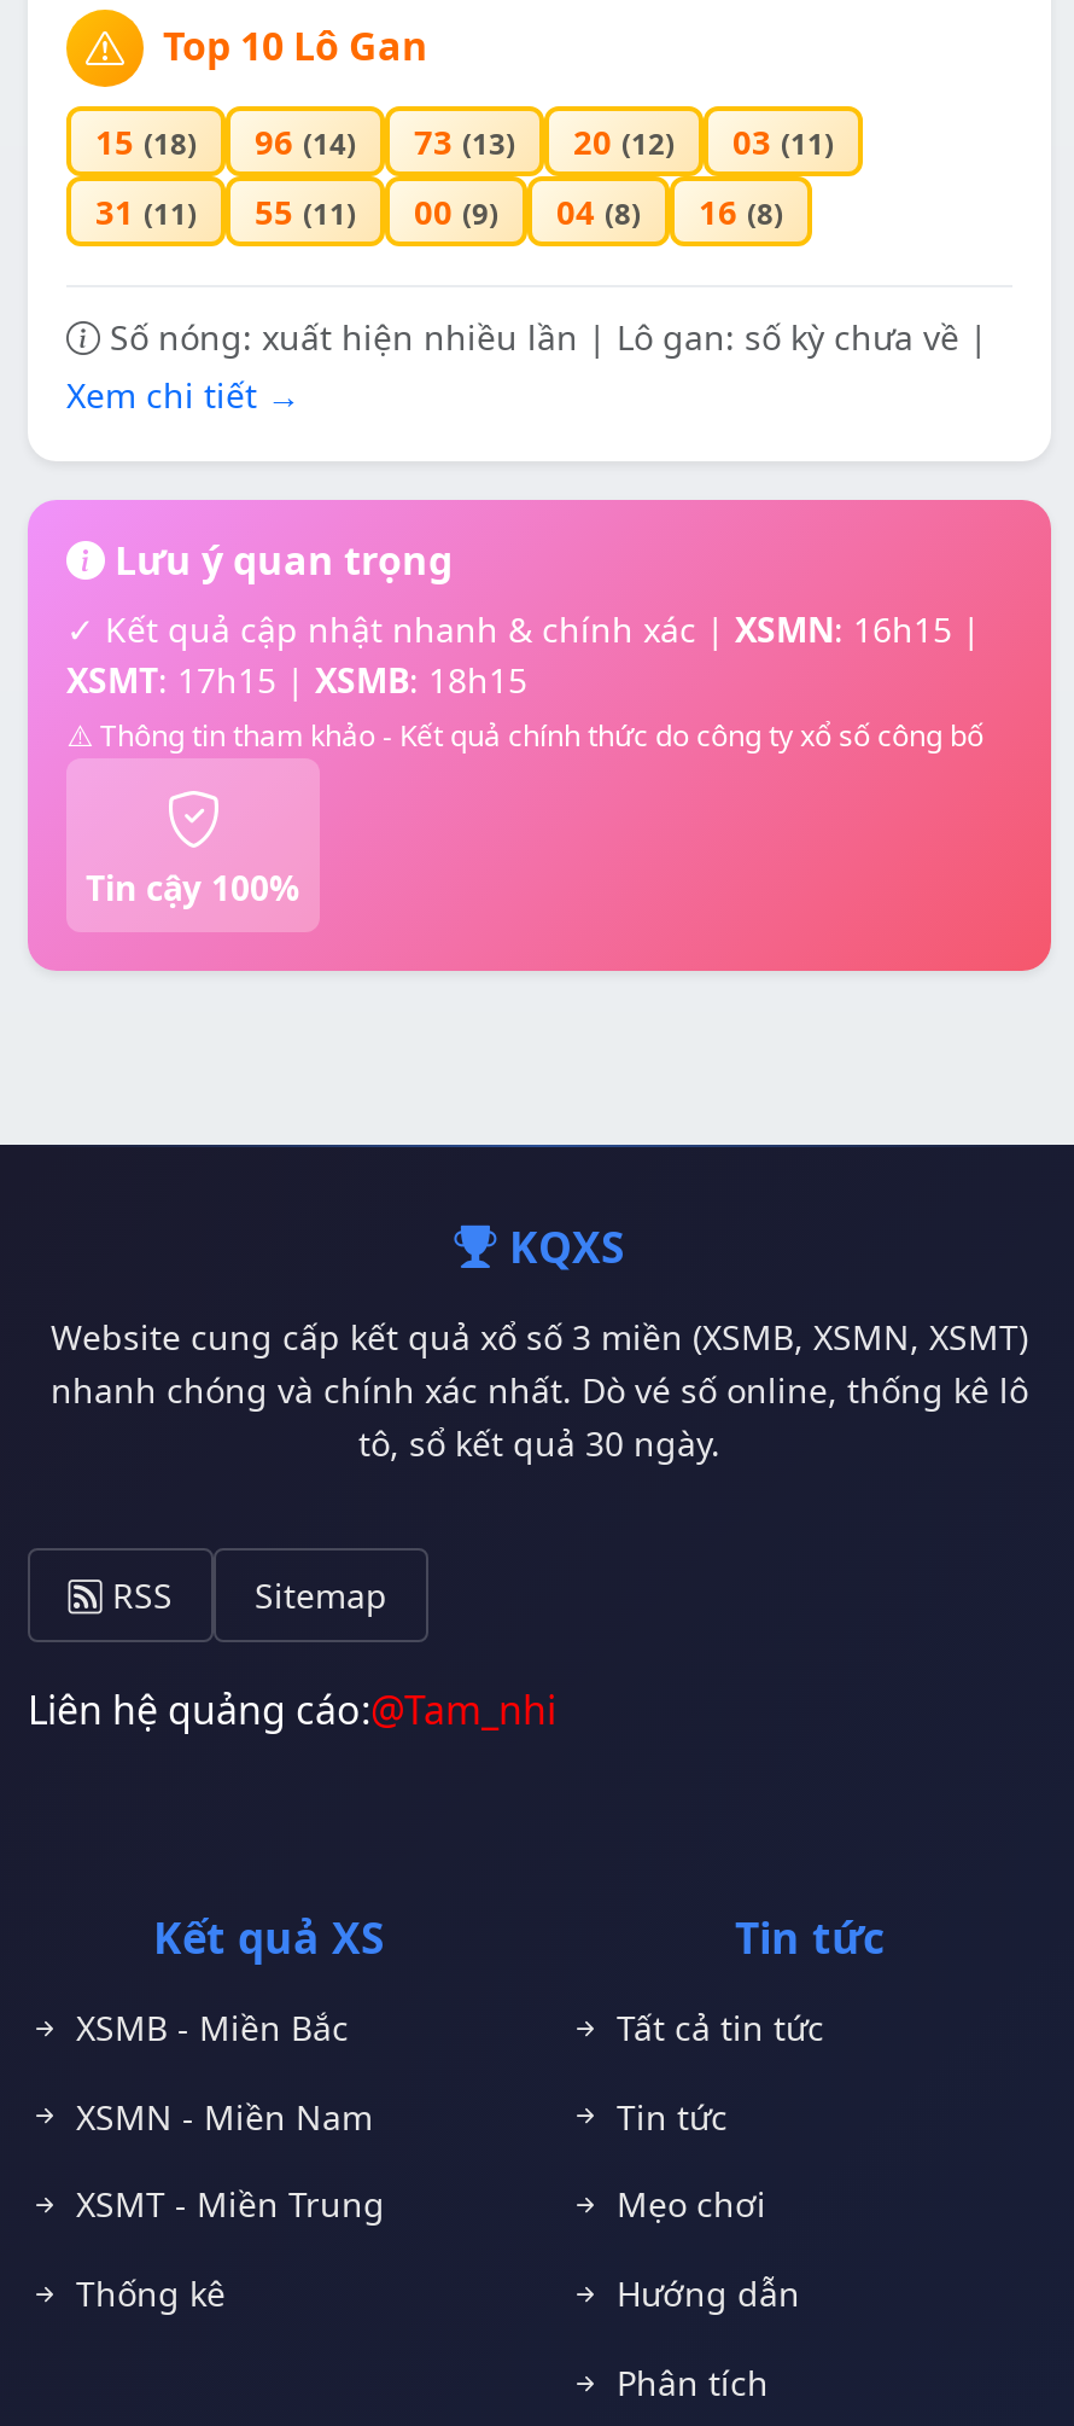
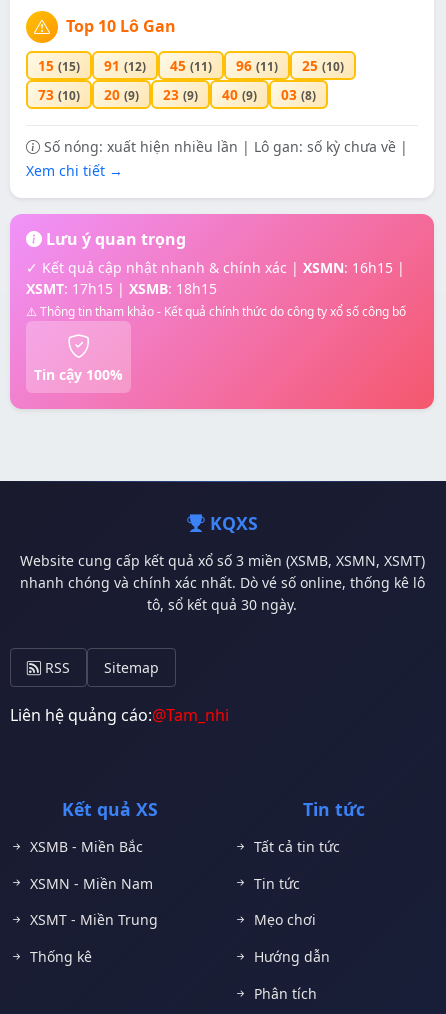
- 15 (18)
+ 15 (15)

- 96 (14)
+ 91 (12)

- 73 (13)
+ 45 (11)

- 20 (12)
+ 96 (11)

- 03 (11)
+ 25 (10)

- 31 (11)
+ 73 (10)

- 55 (11)
+ 20 (9)

- 00 (9)
+ 23 (9)

- 04 (8)
+ 40 (9)

- 16 (8)
+ 03 (8)
